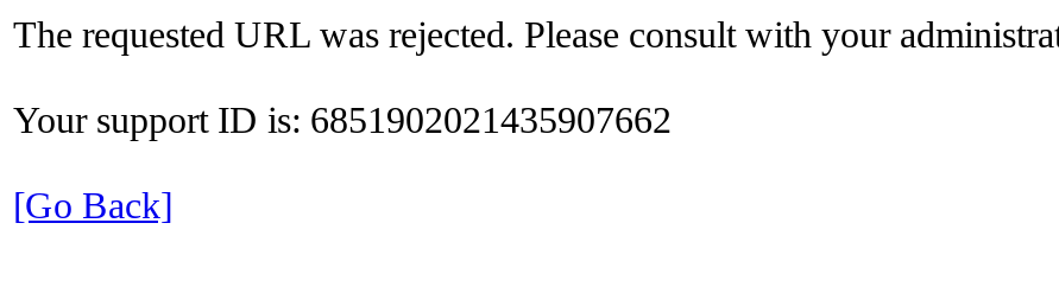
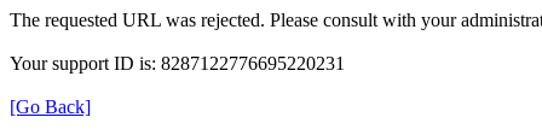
- Your support ID is: 6851902021435907662
+ Your support ID is: 8287122776695220231
